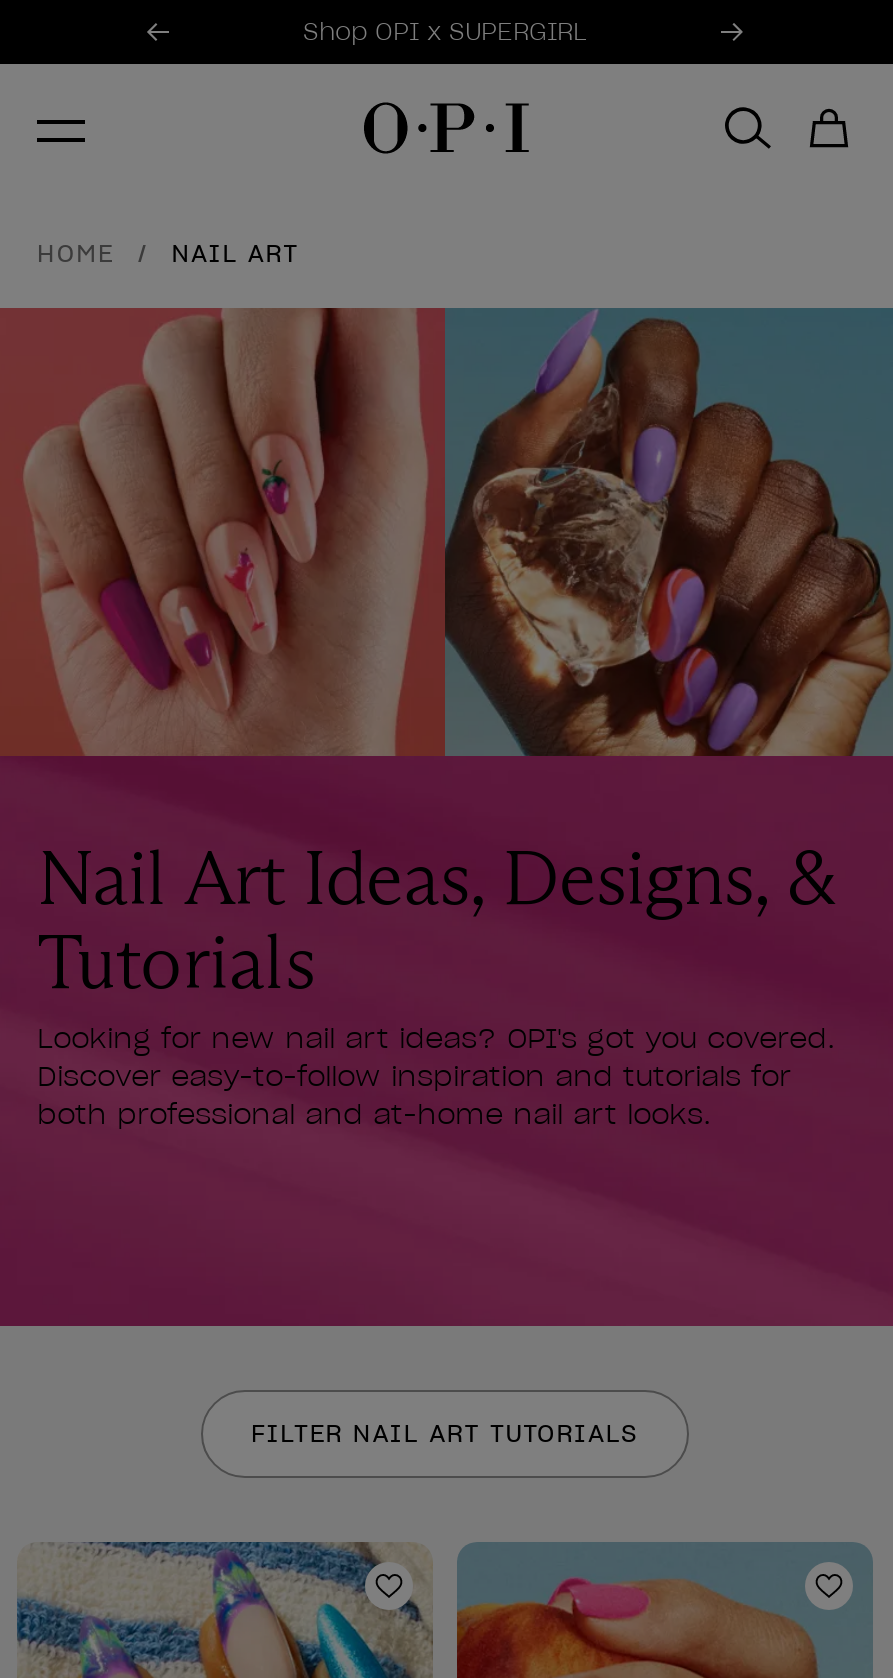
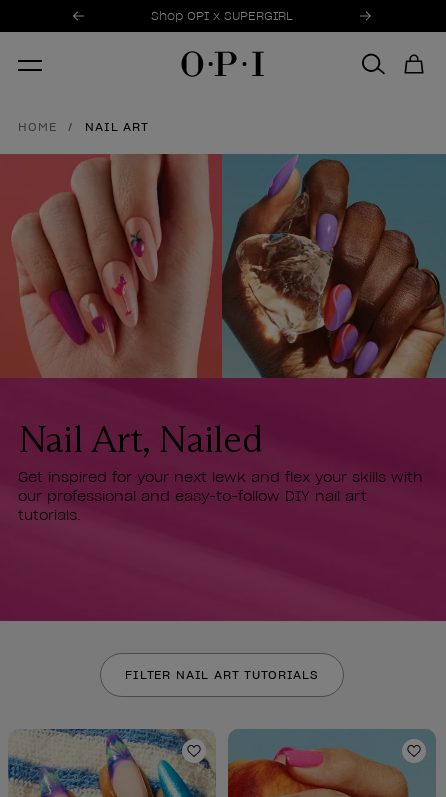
- Nail Art Ideas, Designs, &
- Tutorials
- Looking for new nail art ideas? OPI's got you covered.
- Discover easy-to-follow inspiration and tutorials for
- both professional and at-home nail art looks.
+ Nail Art, Nailed
+ Get inspired for your next lewk and flex your skills with
+ our professional and easy-to-follow DIY nail art
+ tutorials.
